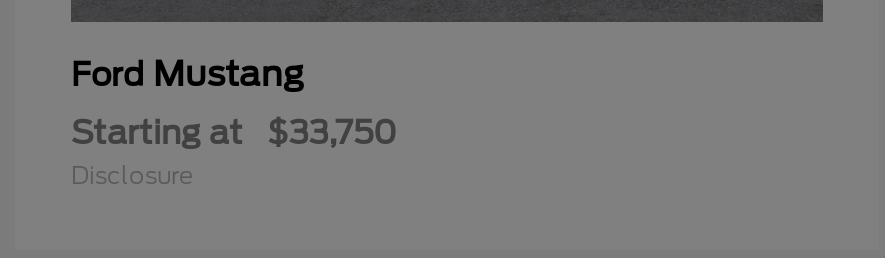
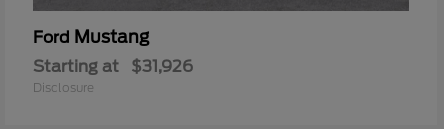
- Starting at $33,750
+ Starting at $31,926
